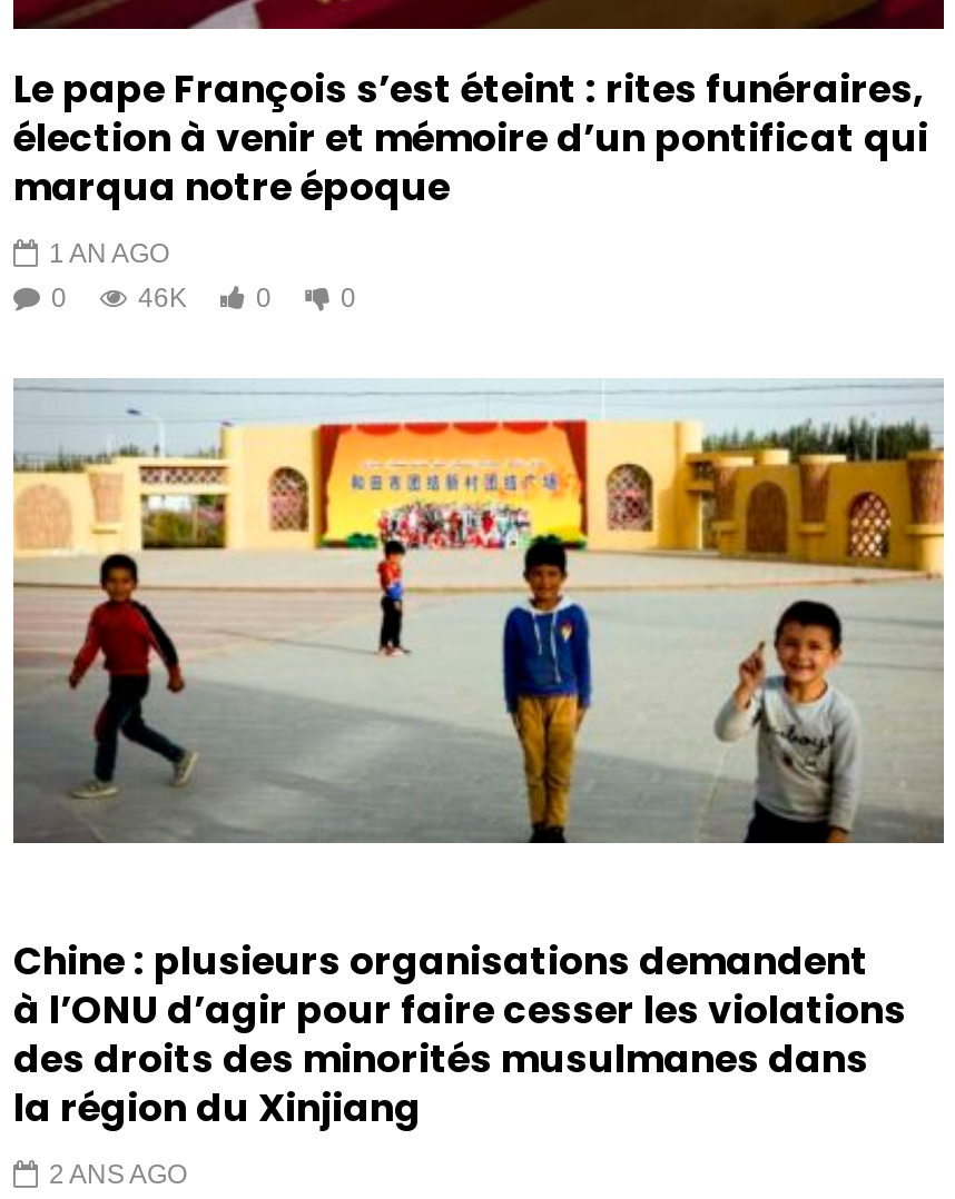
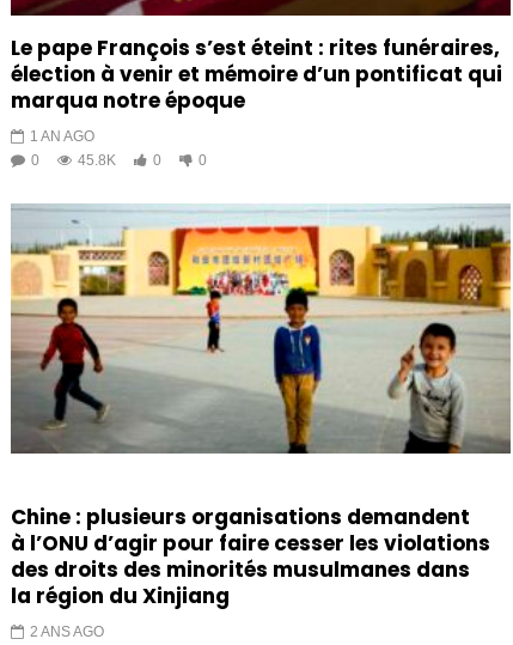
- 46K
+ 45.8K
